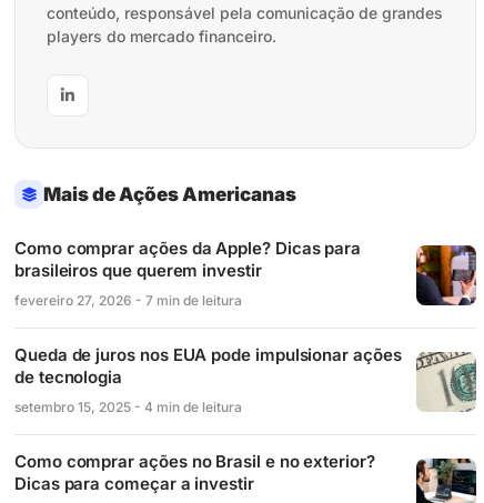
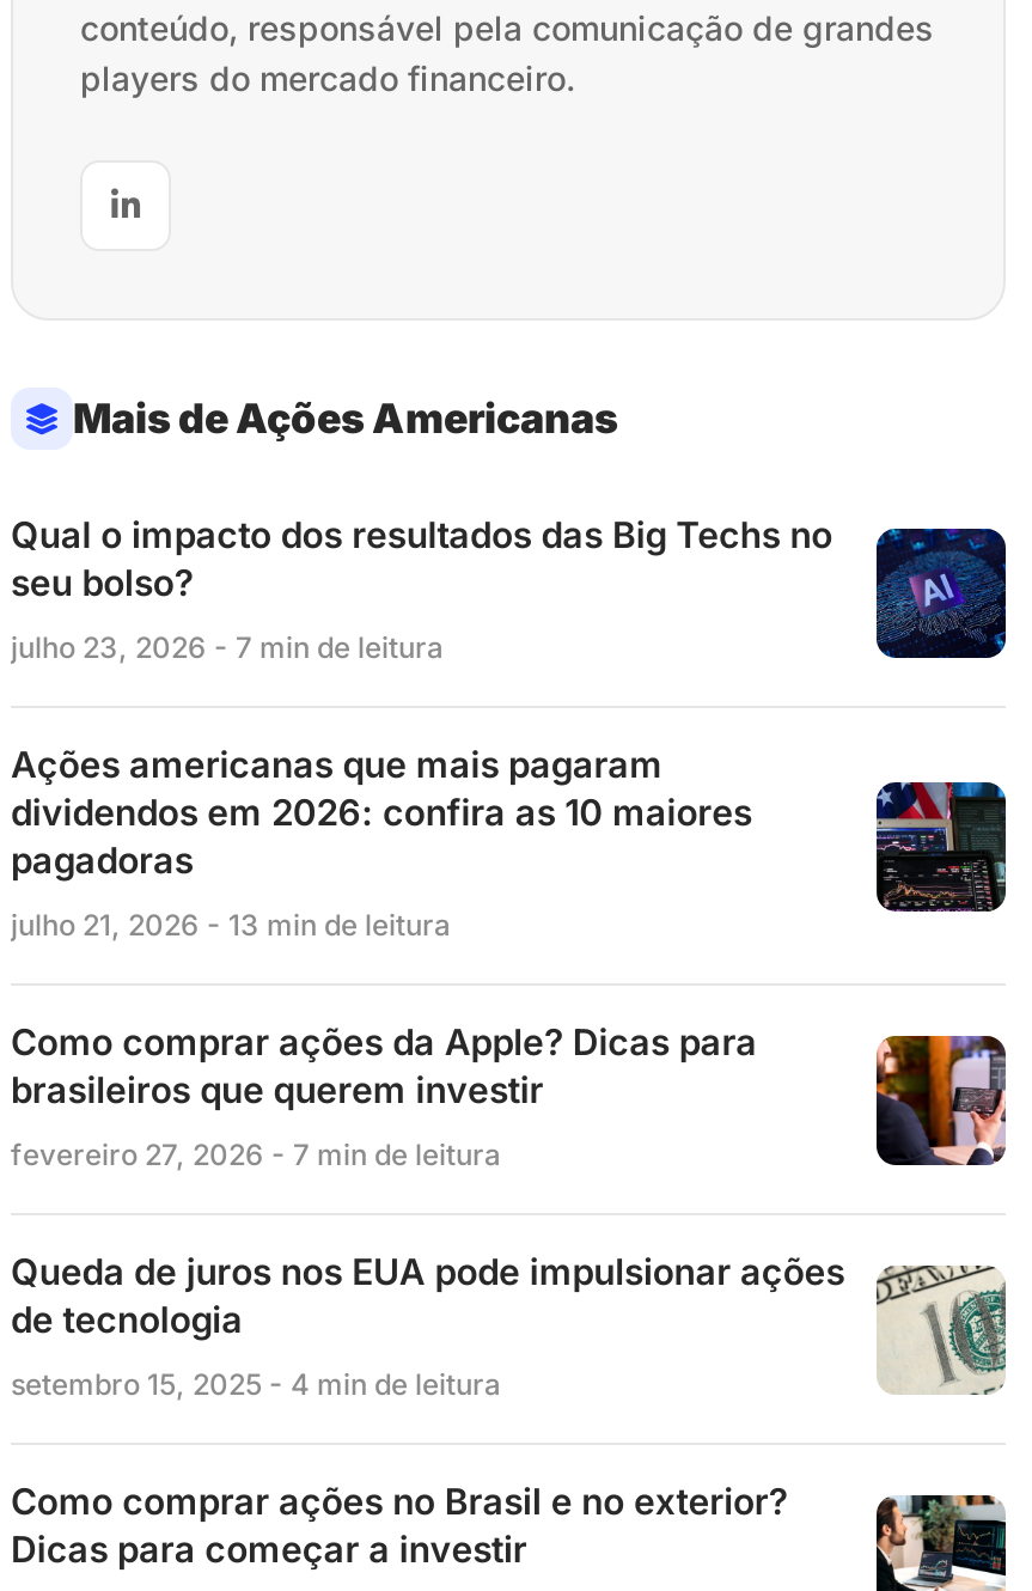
+ [image]
+ Qual o impacto dos resultados das Big Techs no
+ seu bolso?
+ julho 23, 2026 - 7 min de leitura
+ Ações americanas que mais pagaram
+ dividendos em 2026: confira as 10 maiores
+ pagadoras
+ julho 21, 2026 - 13 min de leitura

+ [image]
